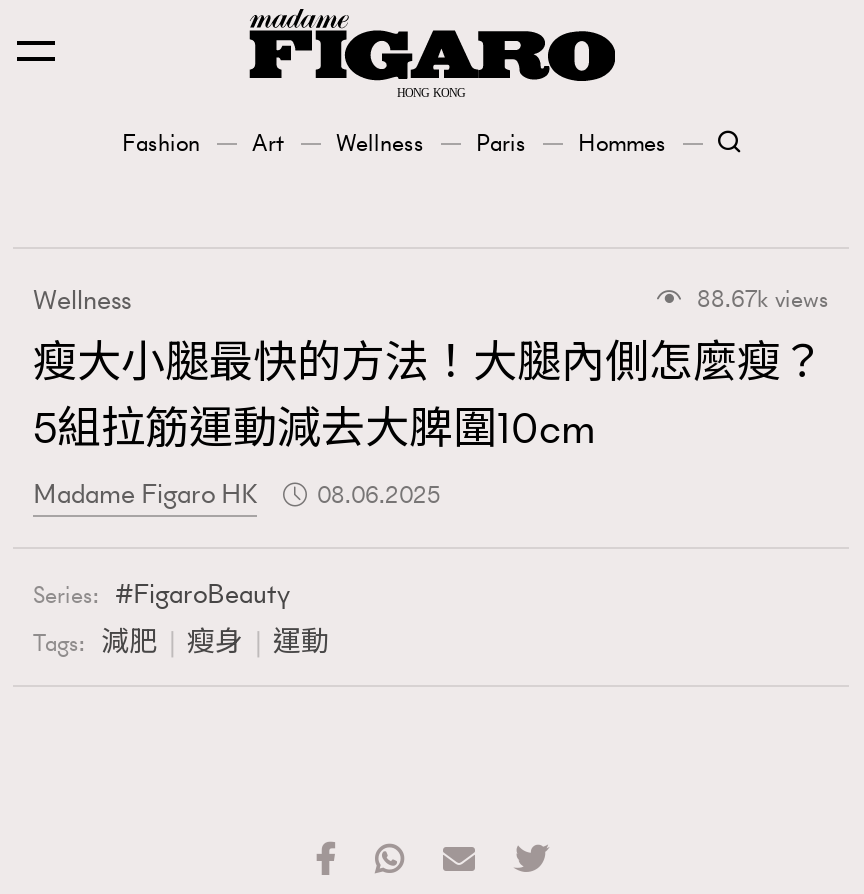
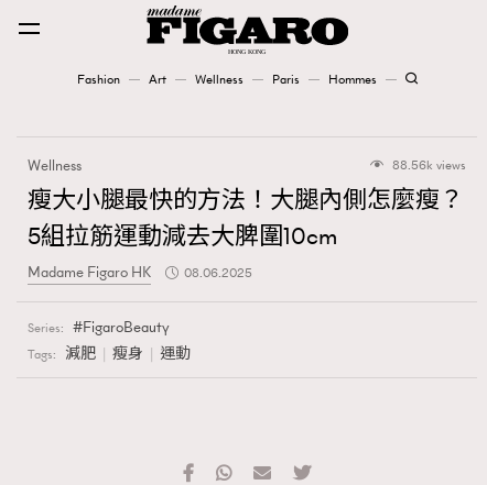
- 88.67k views
+ 88.56k views
